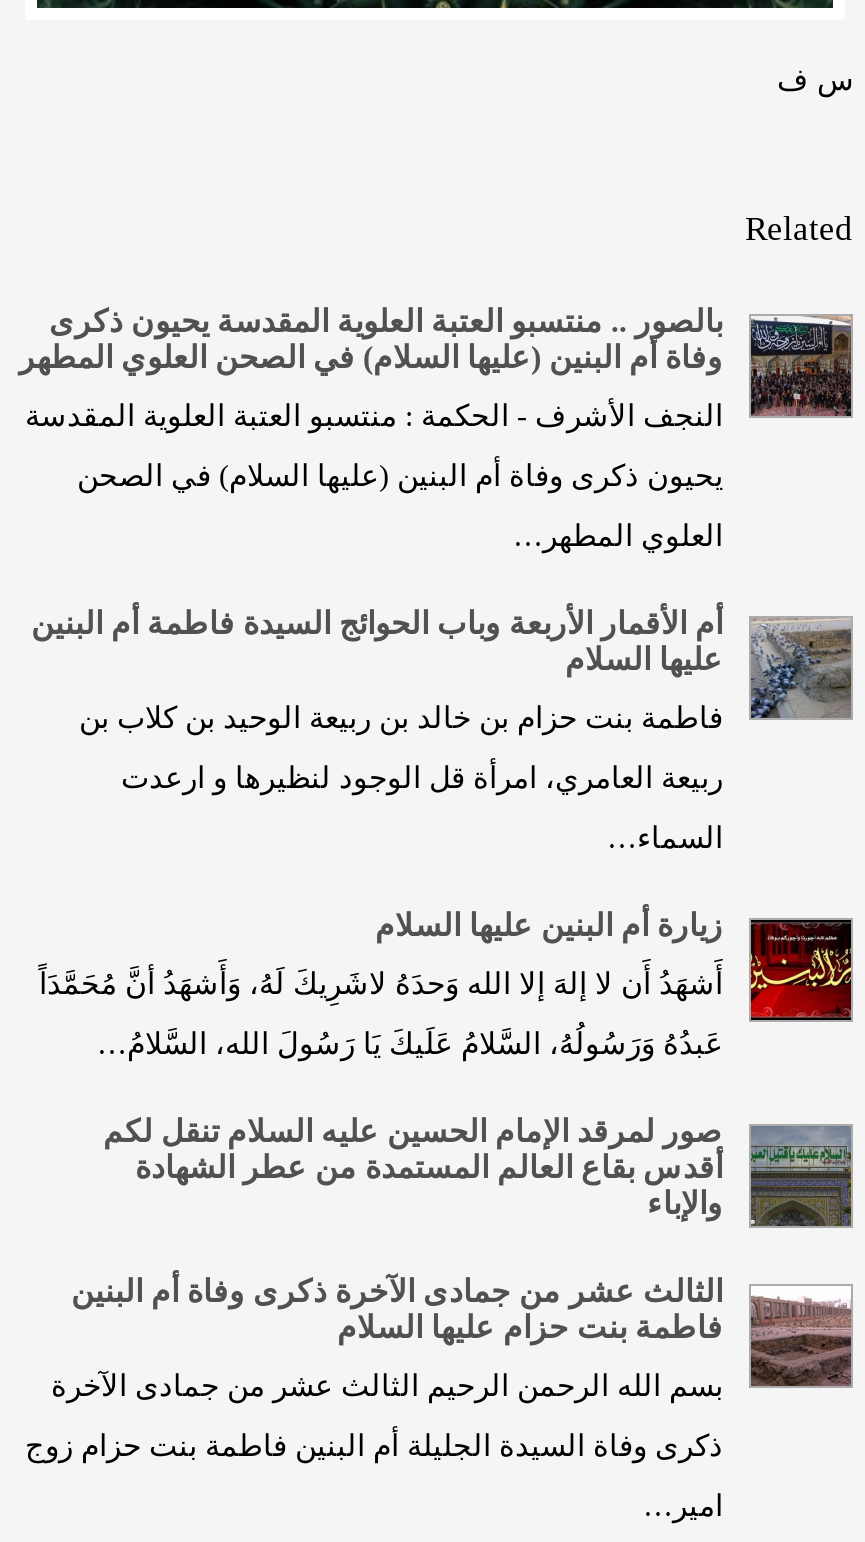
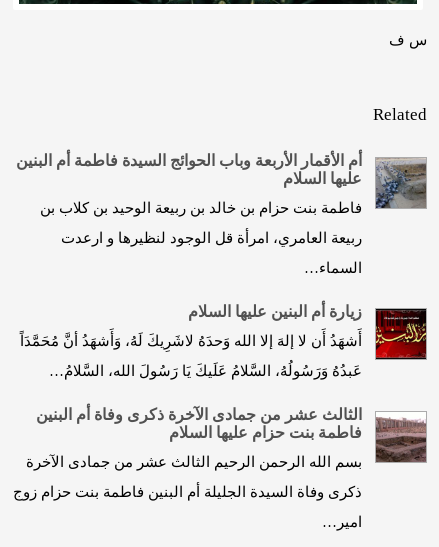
- [image]
- بالصور .. منتسبو العتبة العلوية المقدسة يحيون ذكرى
- وفاة أم البنين (عليها السلام) في الصحن العلوي المطهر
- النجف الأشرف - الحكمة : منتسبو العتبة العلوية المقدسة
- يحيون ذكرى وفاة أم البنين (عليها السلام) في الصحن
- العلوي المطهر…

- [image]
- صور لمرقد الإمام الحسين عليه السلام تنقل لكم
- أقدس بقاع العالم المستمدة من عطر الشهادة
- والإباء
